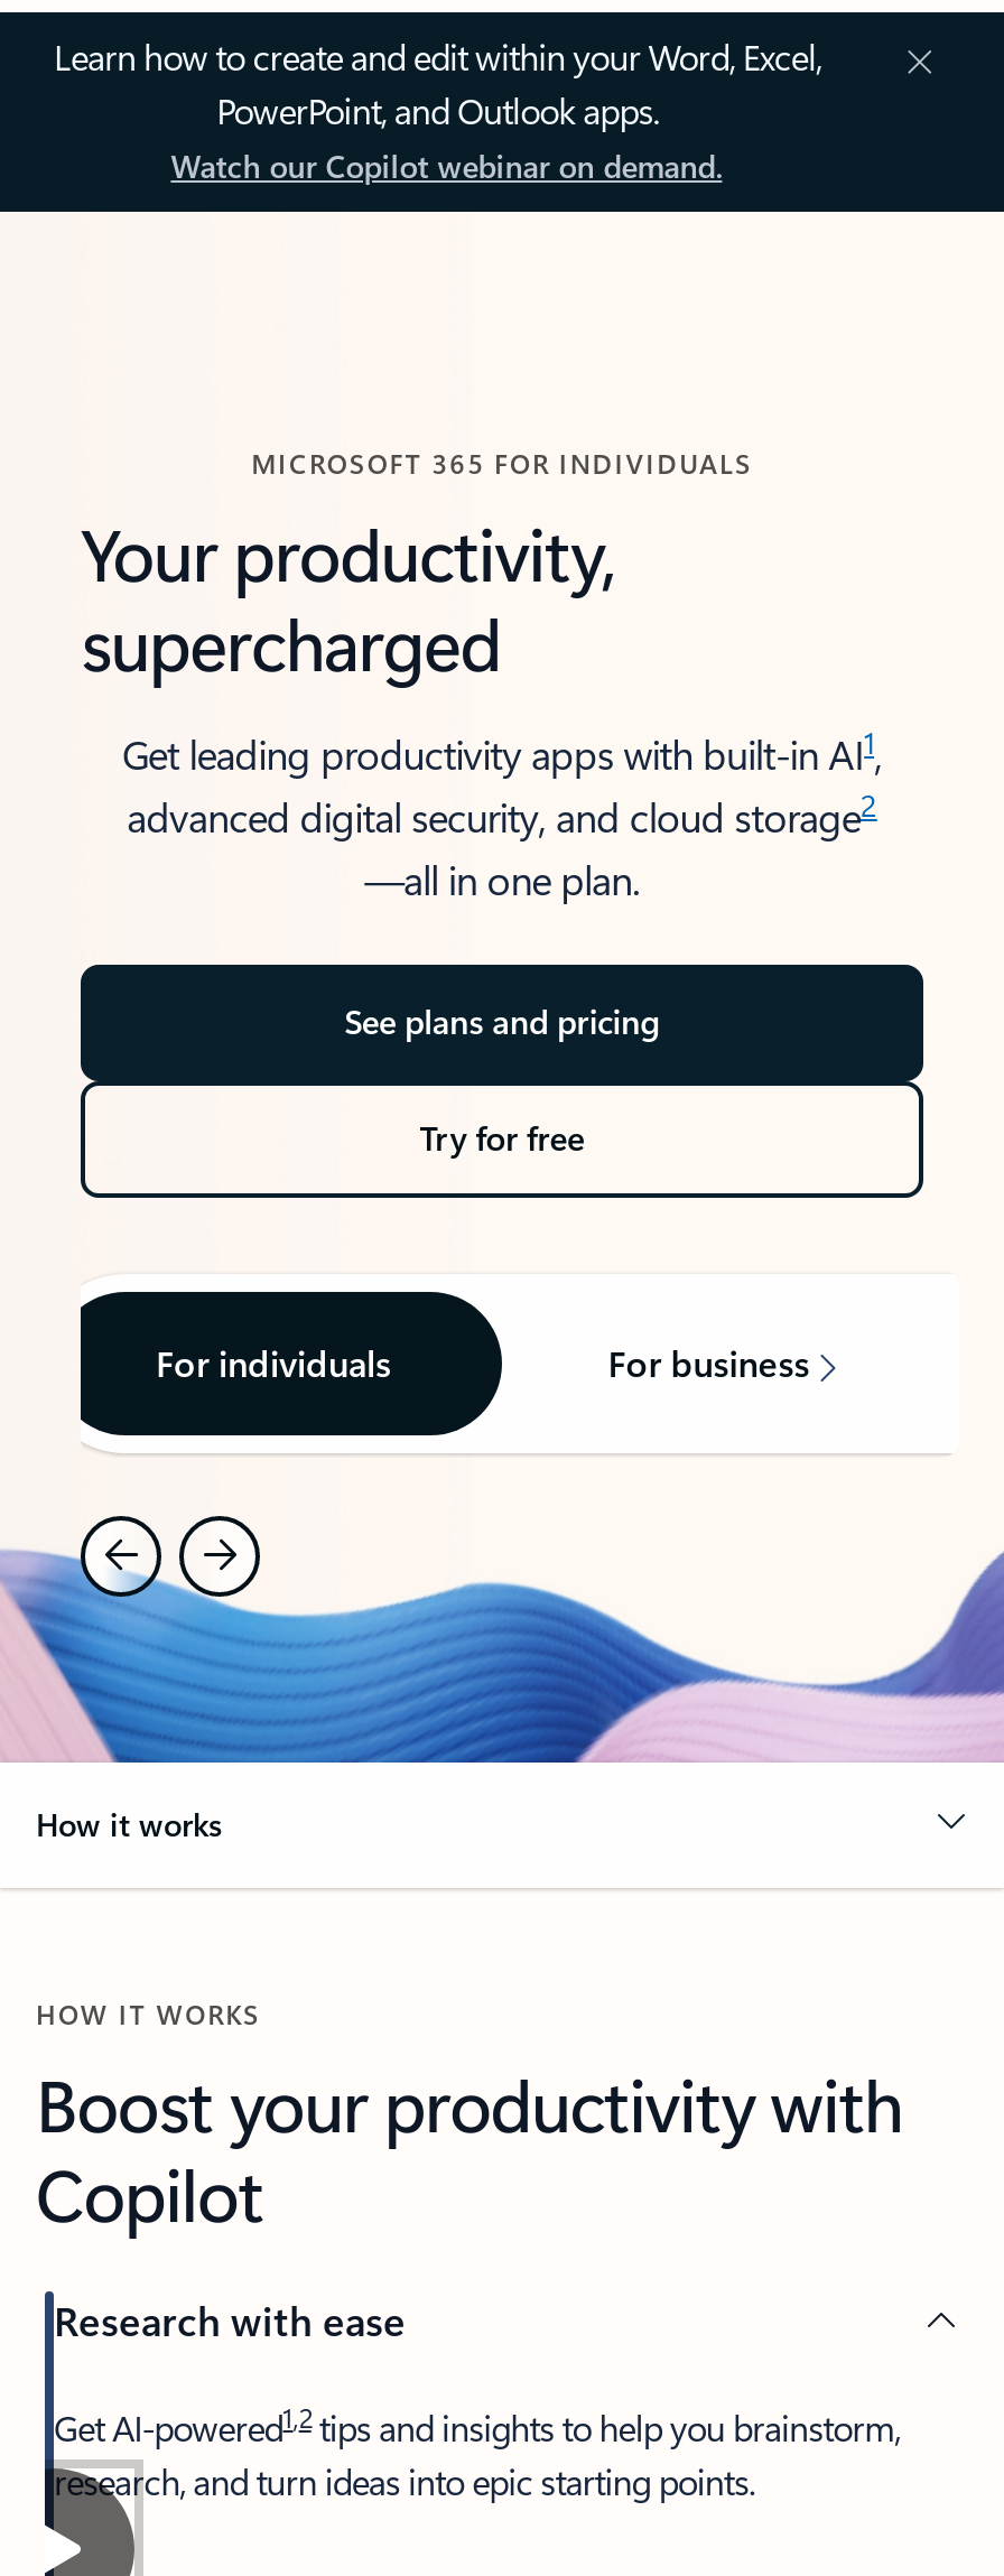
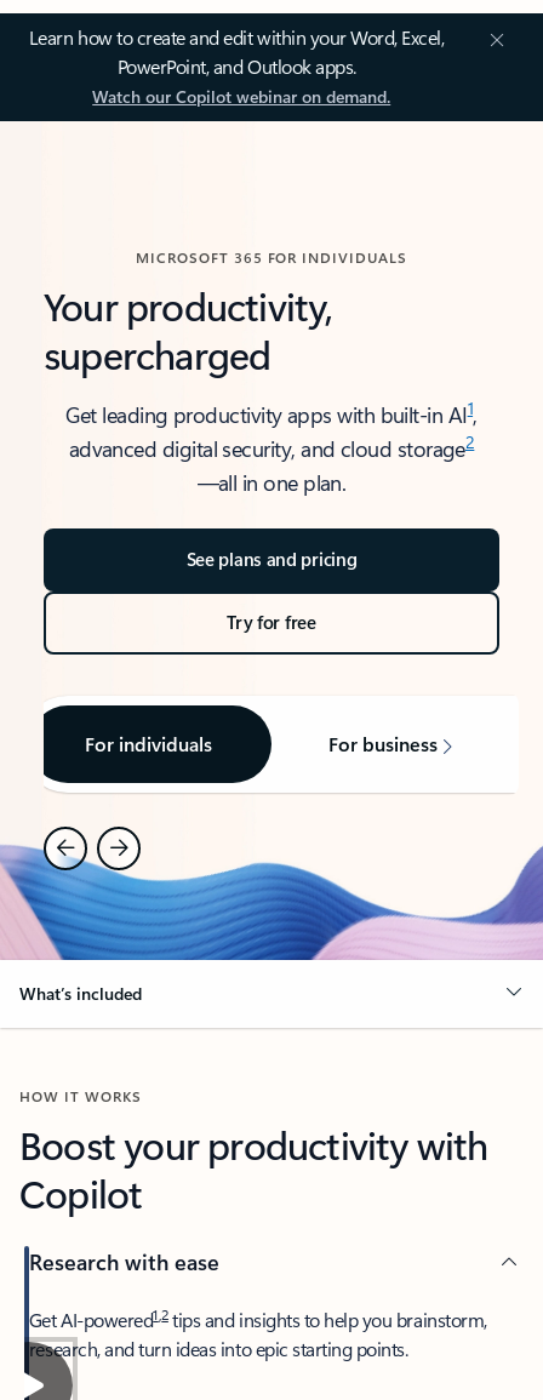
- How it works
+ What’s included
